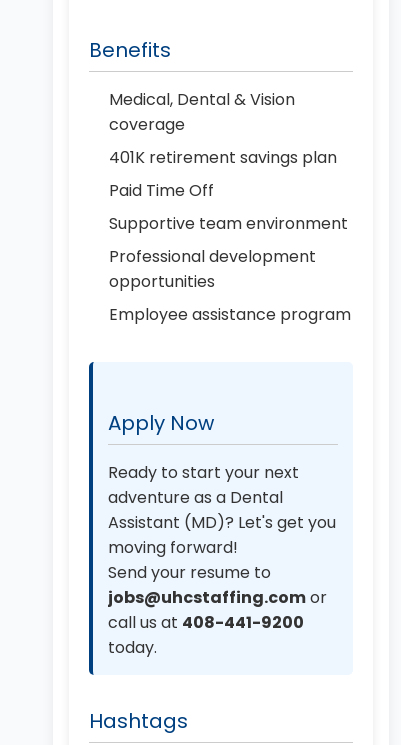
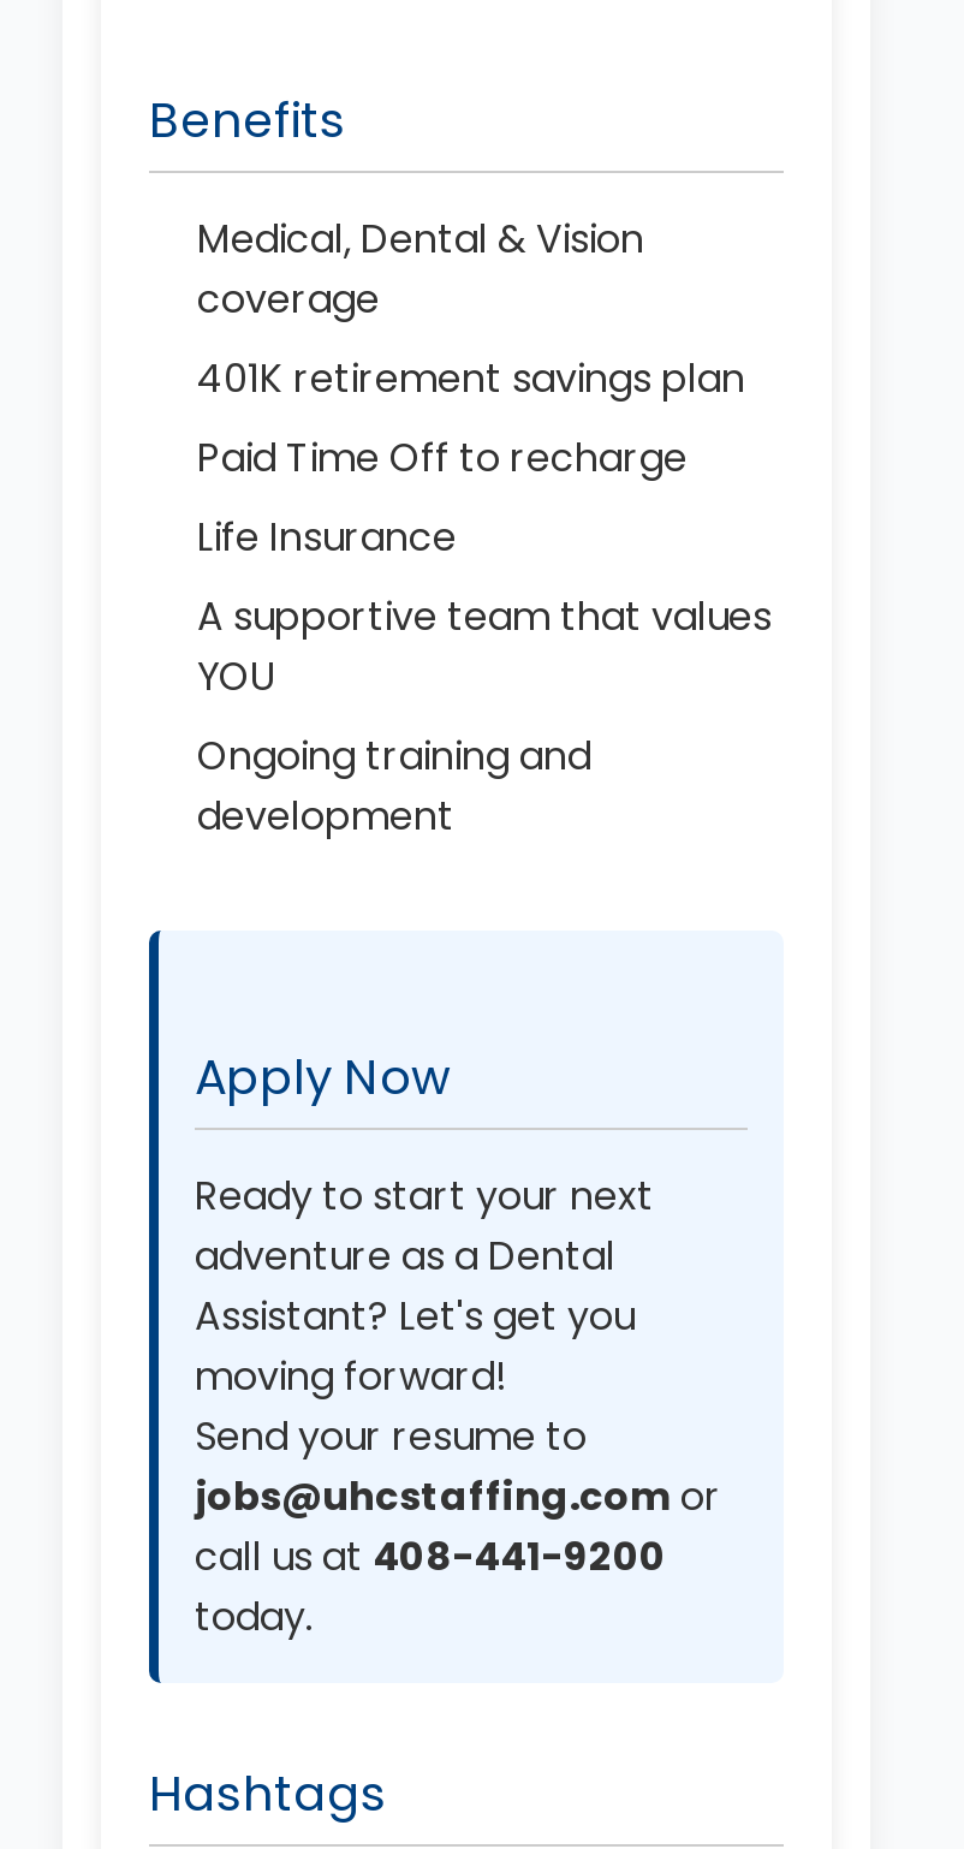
- Paid Time Off
- Supportive team environment
- Professional development
- opportunities
- Employee assistance program
+ Paid Time Off to recharge
+ Life Insurance
+ A supportive team that values
+ YOU
+ Ongoing training and
+ development

- Assistant (MD)? Let's get you
+ Assistant? Let's get you
